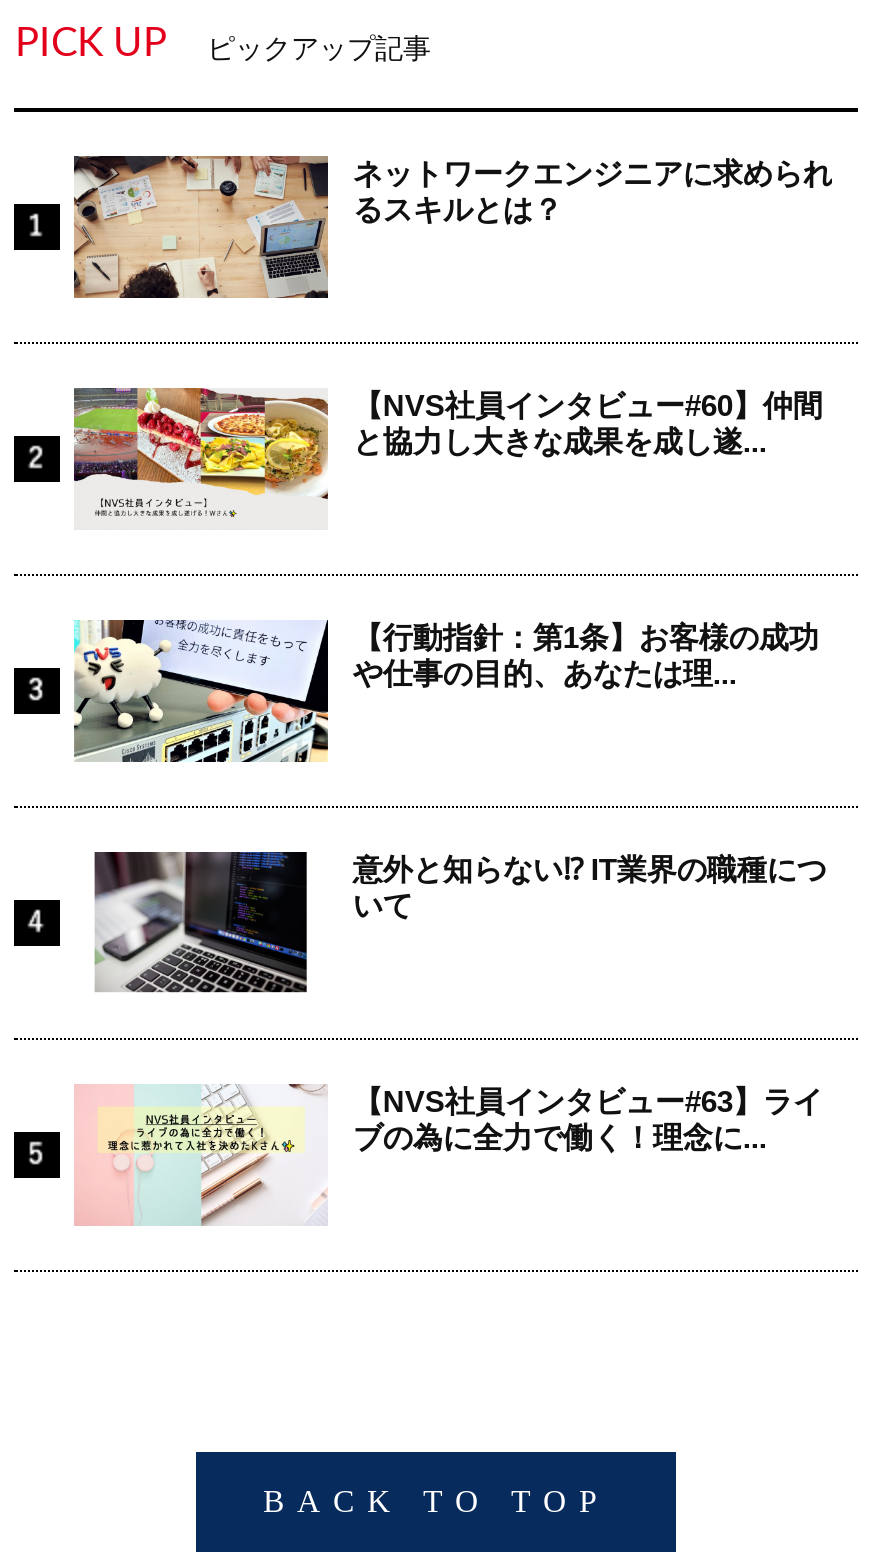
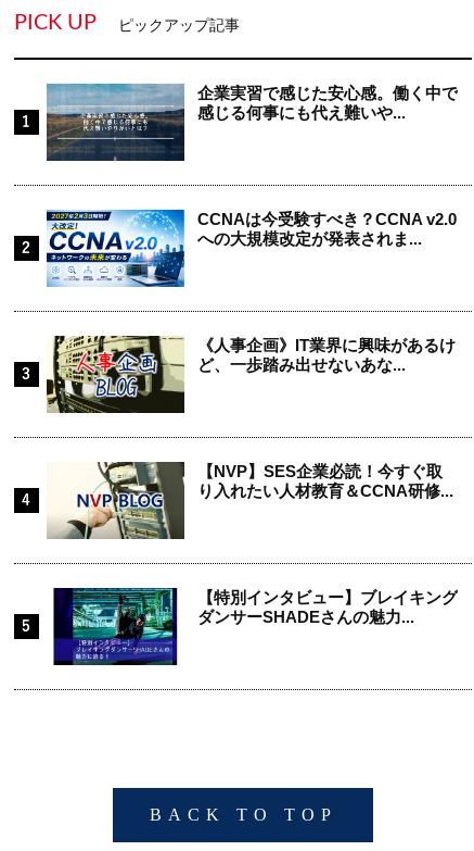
- [image]
- ネットワークエンジニアに求められ
- るスキルとは？
+ [image]
+ 企業実習で感じた安心感。働く中で
+ 感じる何事にも代え難いや...

- [image]
- 【NVS社員インタビュー#60】仲間
- と協力し大きな成果を成し遂...
+ [image]
+ CCNAは今受験すべき？CCNA v2.0
+ への大規模改定が発表されま...

- [image]
- 【行動指針：第1条】お客様の成功
- や仕事の目的、あなたは理...
+ [image]
+ 《人事企画》IT業界に興味があるけ
+ ど、一歩踏み出せないあな...

- [image]
- 意外と知らない⁉ IT業界の職種につ
- いて
+ [image]
+ 【NVP】SES企業必読！今すぐ取
+ り入れたい人材教育＆CCNA研修...

- [image]
- 【NVS社員インタビュー#63】ライ
- ブの為に全力で働く！理念に...
+ [image]
+ 【特別インタビュー】ブレイキング
+ ダンサーSHADEさんの魅力...
